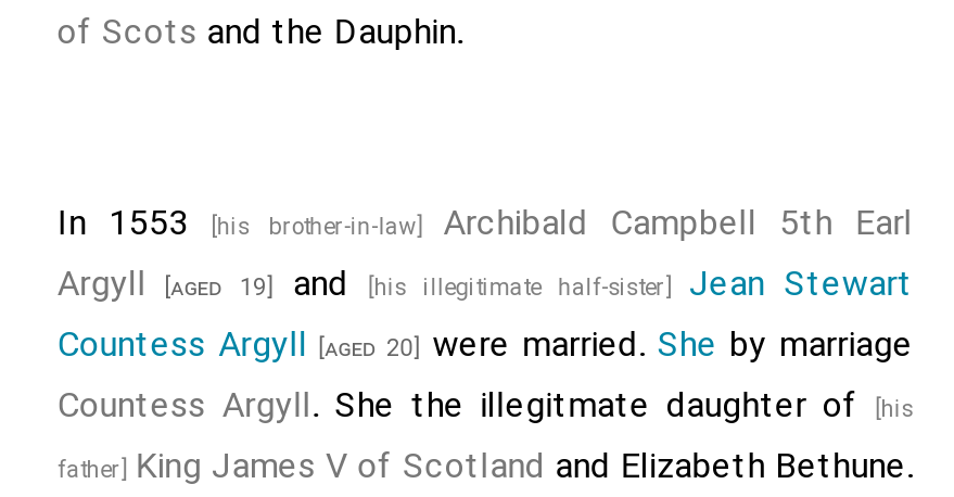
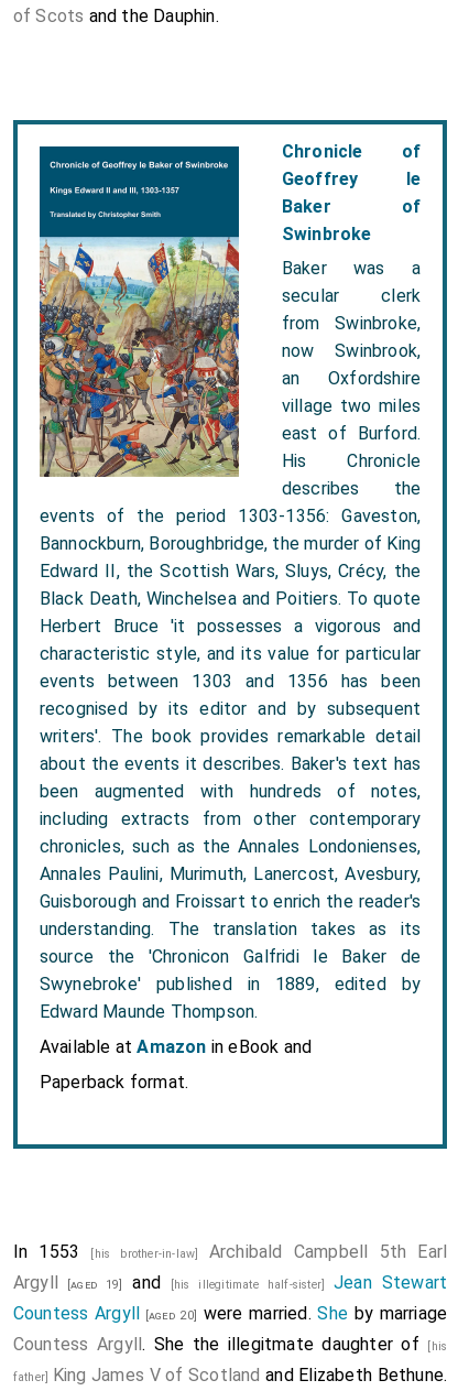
+ [image]
+ Chronicle of
+ Geoffrey le
+ Baker of
+ Swinbroke
+ Baker was a
+ secular clerk
+ from Swinbroke,
+ now Swinbrook,
+ an Oxfordshire
+ village two miles
+ east of Burford.
+ His Chronicle
+ describes the
+ events of the period 1303-1356: Gaveston,
+ Bannockburn, Boroughbridge, the murder of King
+ Edward II, the Scottish Wars, Sluys, Crécy, the
+ Black Death, Winchelsea and Poitiers. To quote
+ Herbert Bruce 'it possesses a vigorous and
+ characteristic style, and its value for particular
+ events between 1303 and 1356 has been
+ recognised by its editor and by subsequent
+ writers'. The book provides remarkable detail
+ about the events it describes. Baker's text has
+ been augmented with hundreds of notes,
+ including extracts from other contemporary
+ chronicles, such as the Annales Londonienses,
+ Annales Paulini, Murimuth, Lanercost, Avesbury,
+ Guisborough and Froissart to enrich the reader's
+ understanding. The translation takes as its
+ source the 'Chronicon Galfridi le Baker de
+ Swynebroke' published in 1889, edited by
+ Edward Maunde Thompson.
+ Available at Amazon in eBook and
+ Paperback format.
